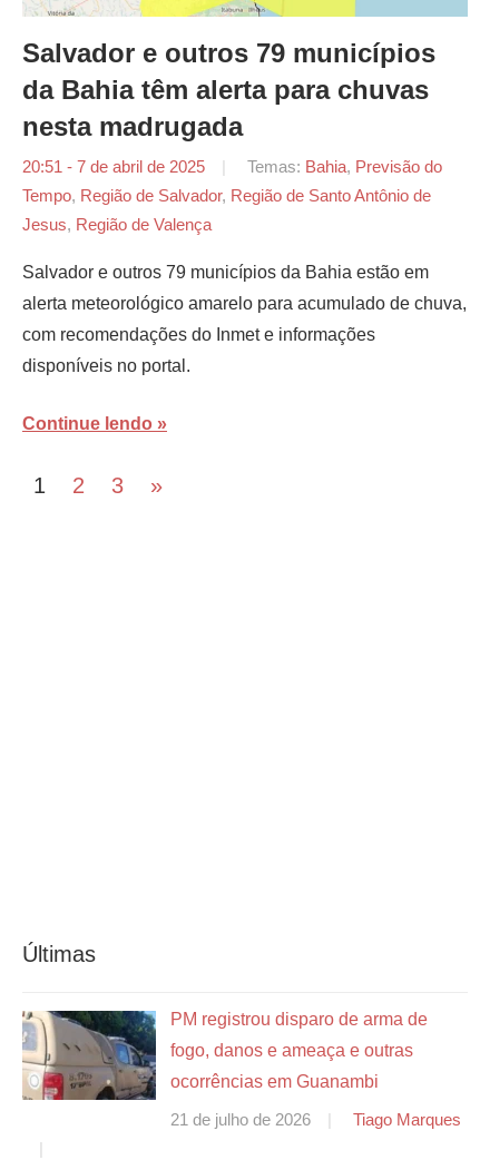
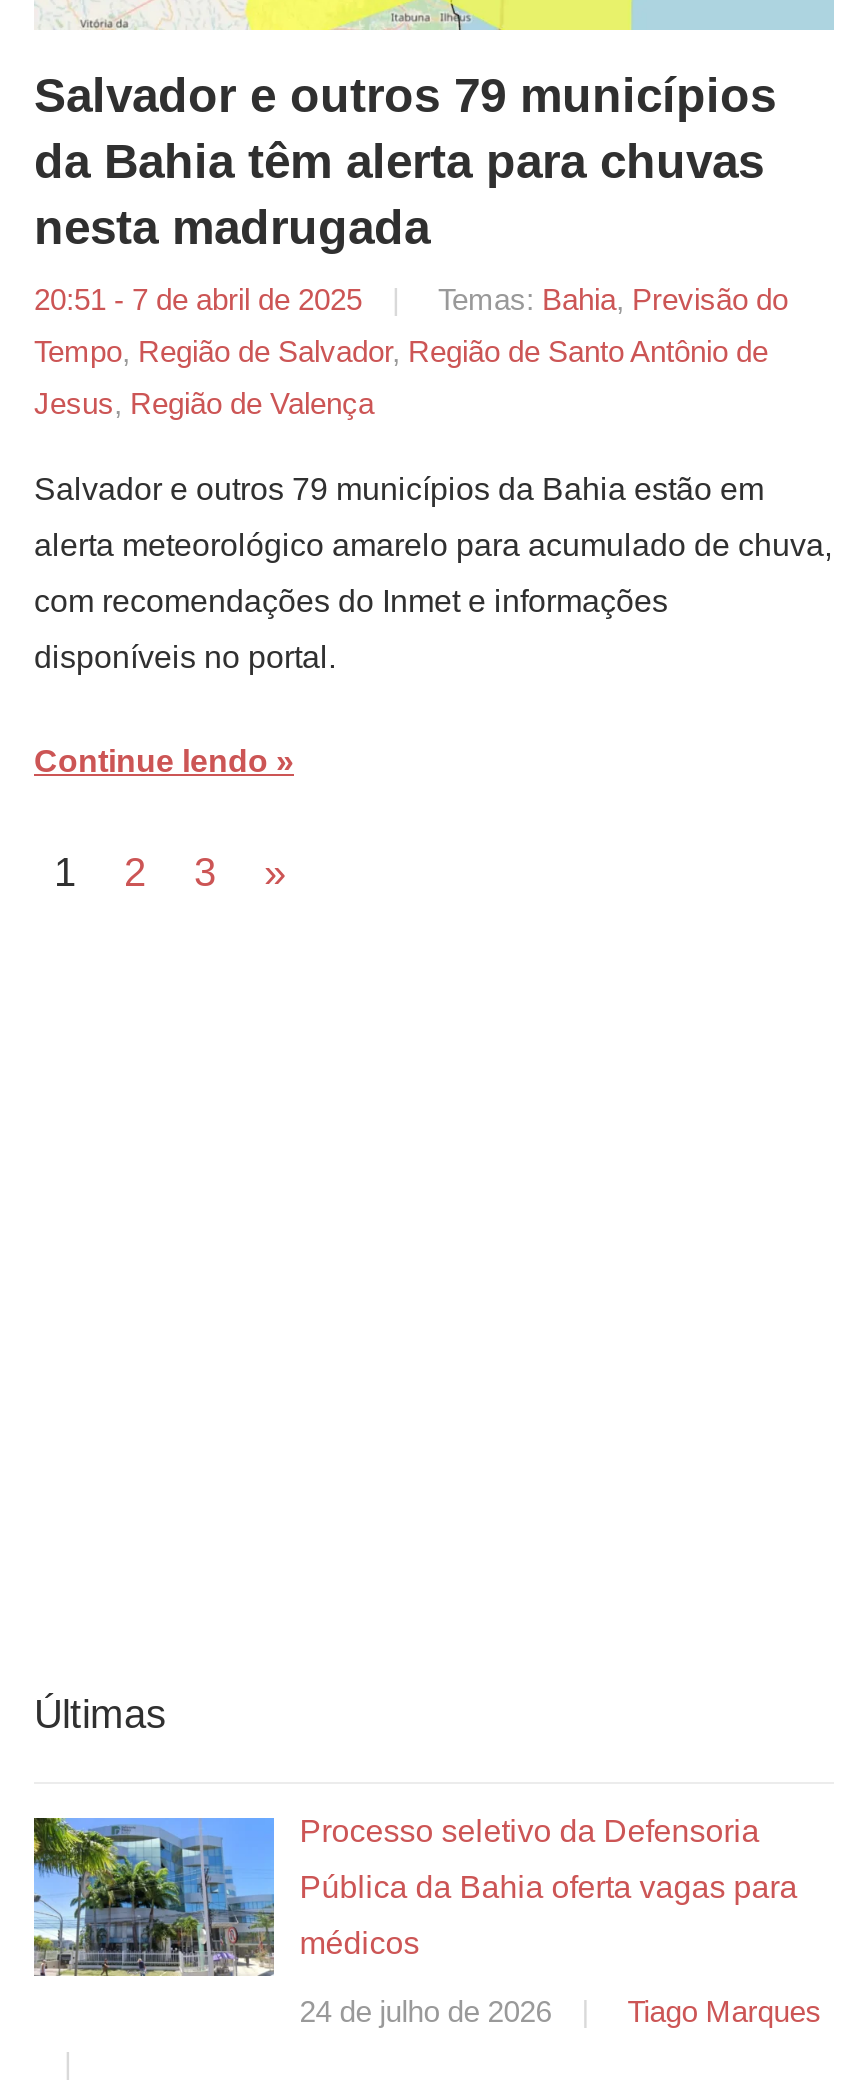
- [image]
- PM registrou disparo de arma de
+ [image]
+ Processo seletivo da Defensoria

- fogo, danos e ameaça e outras
+ Pública da Bahia oferta vagas para

- ocorrências em Guanambi
+ médicos

- 21 de julho de 2026
+ 24 de julho de 2026
